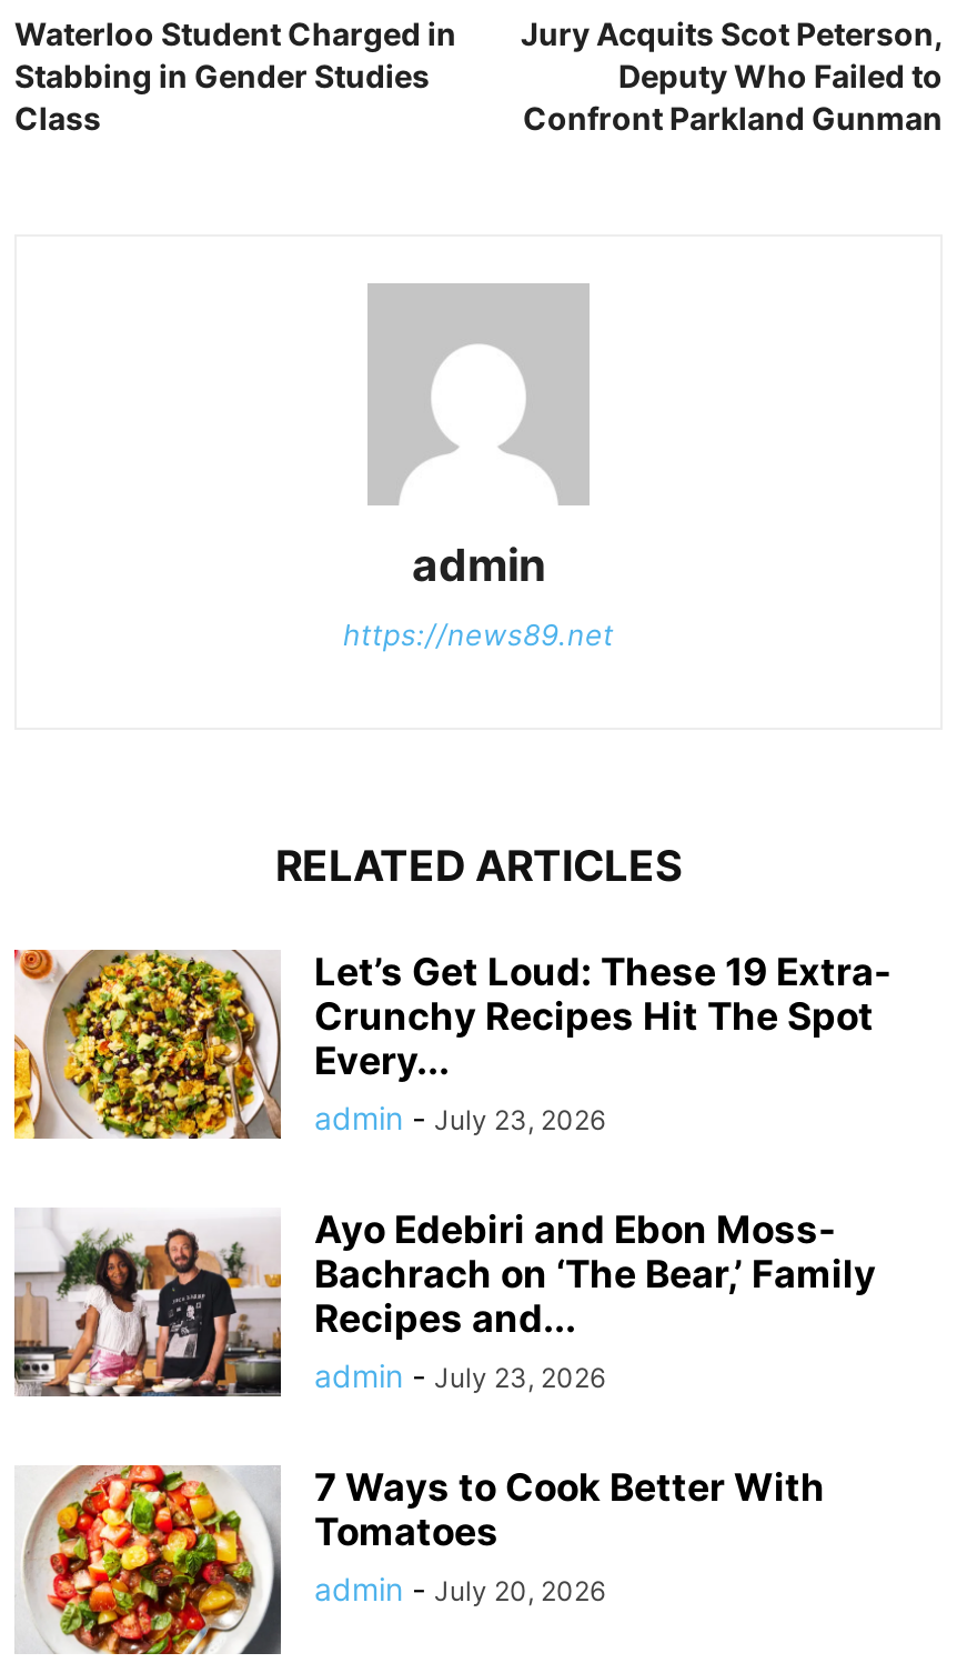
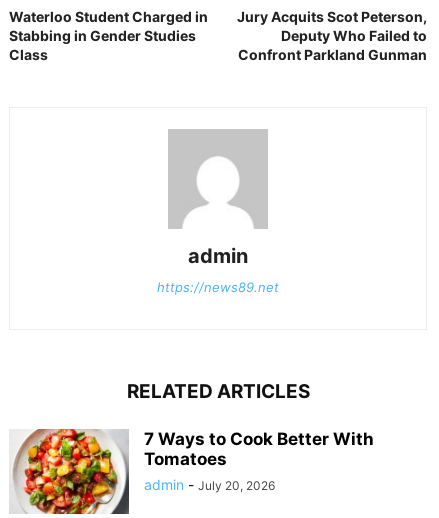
- [image]
- Let’s Get Loud: These 19 Extra-
- Crunchy Recipes Hit The Spot
- Every...
- admin - July 23, 2026
- Ayo Edebiri and Ebon Moss-
- Bachrach on ‘The Bear,’ Family
- Recipes and...
- admin - July 23, 2026

- [image]
